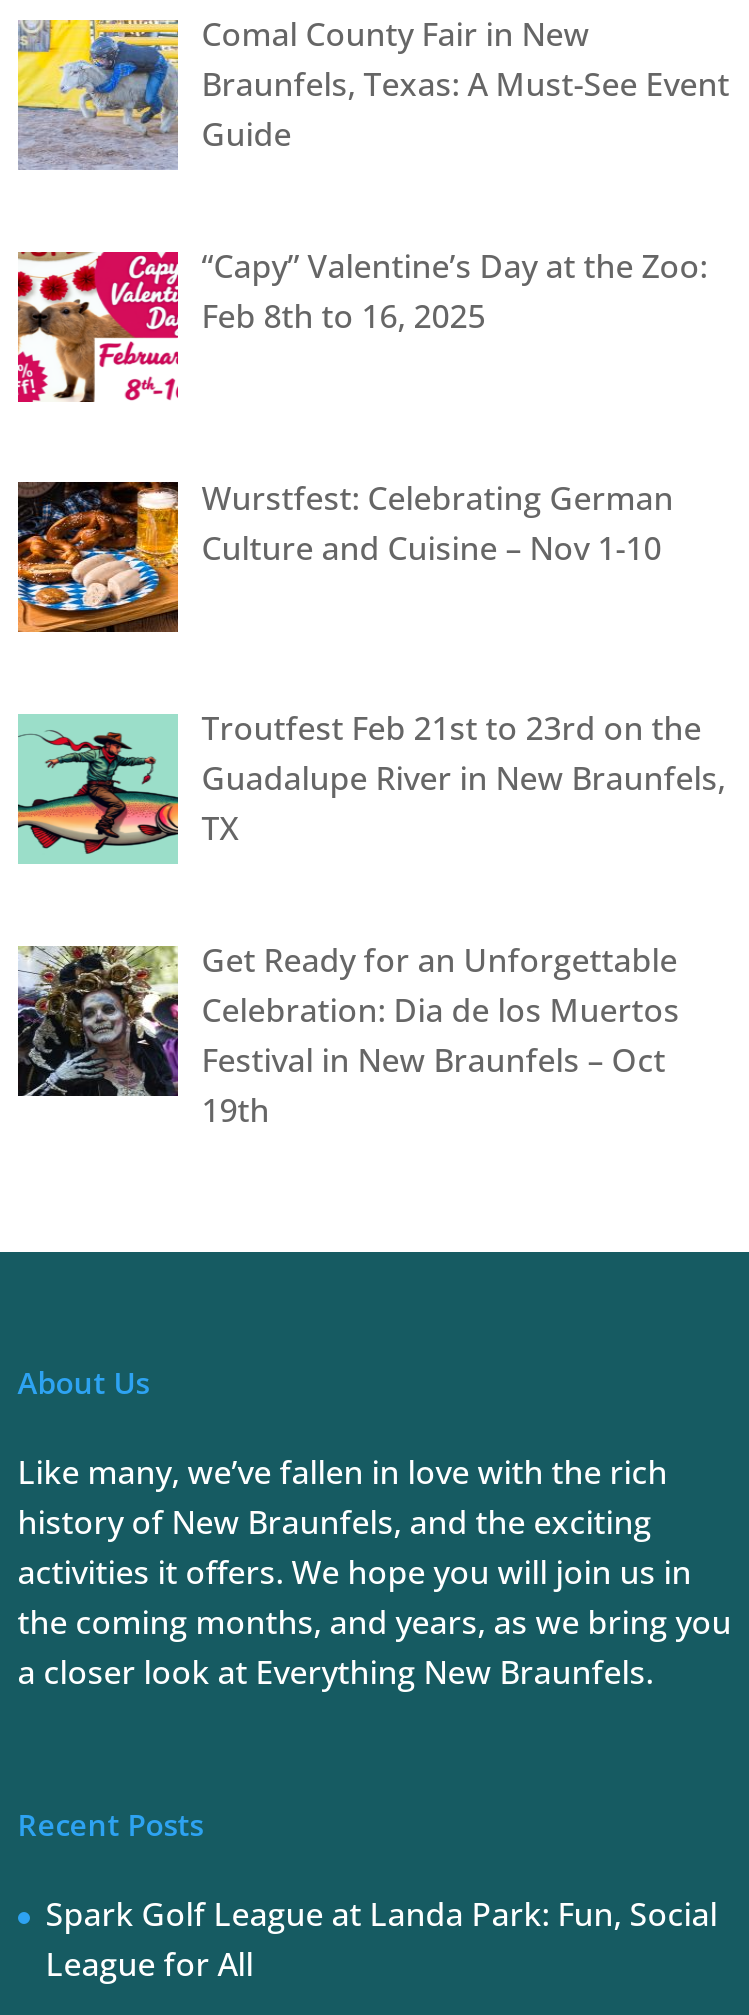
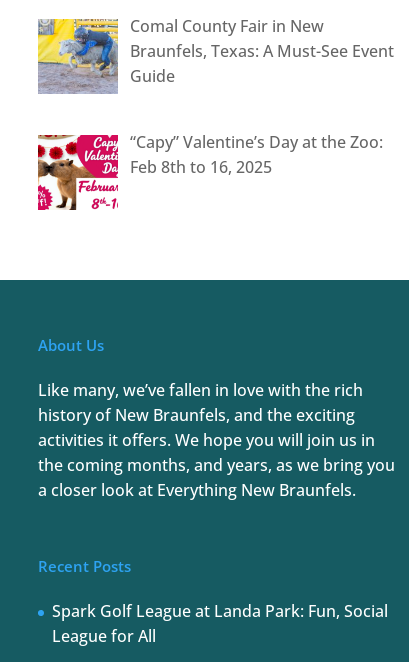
- [image]
- Wurstfest: Celebrating German
- Culture and Cuisine – Nov 1-10

- [image]
- Troutfest Feb 21st to 23rd on the
- Guadalupe River in New Braunfels,
- TX
- Get Ready for an Unforgettable
- Celebration: Dia de los Muertos
- Festival in New Braunfels – Oct
- 19th

- [image]
